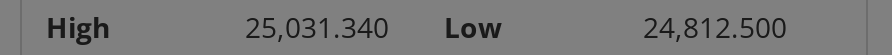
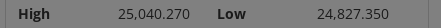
- 25,031.340 Low
+ 25,040.270 Low

- 24,812.500
+ 24,827.350
